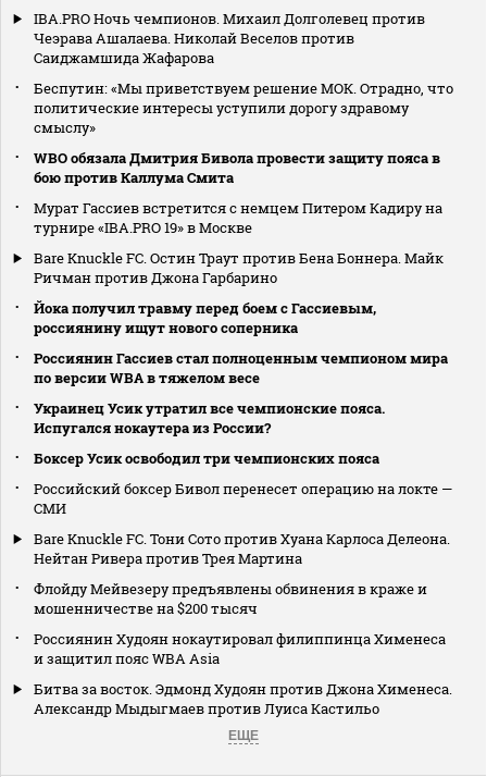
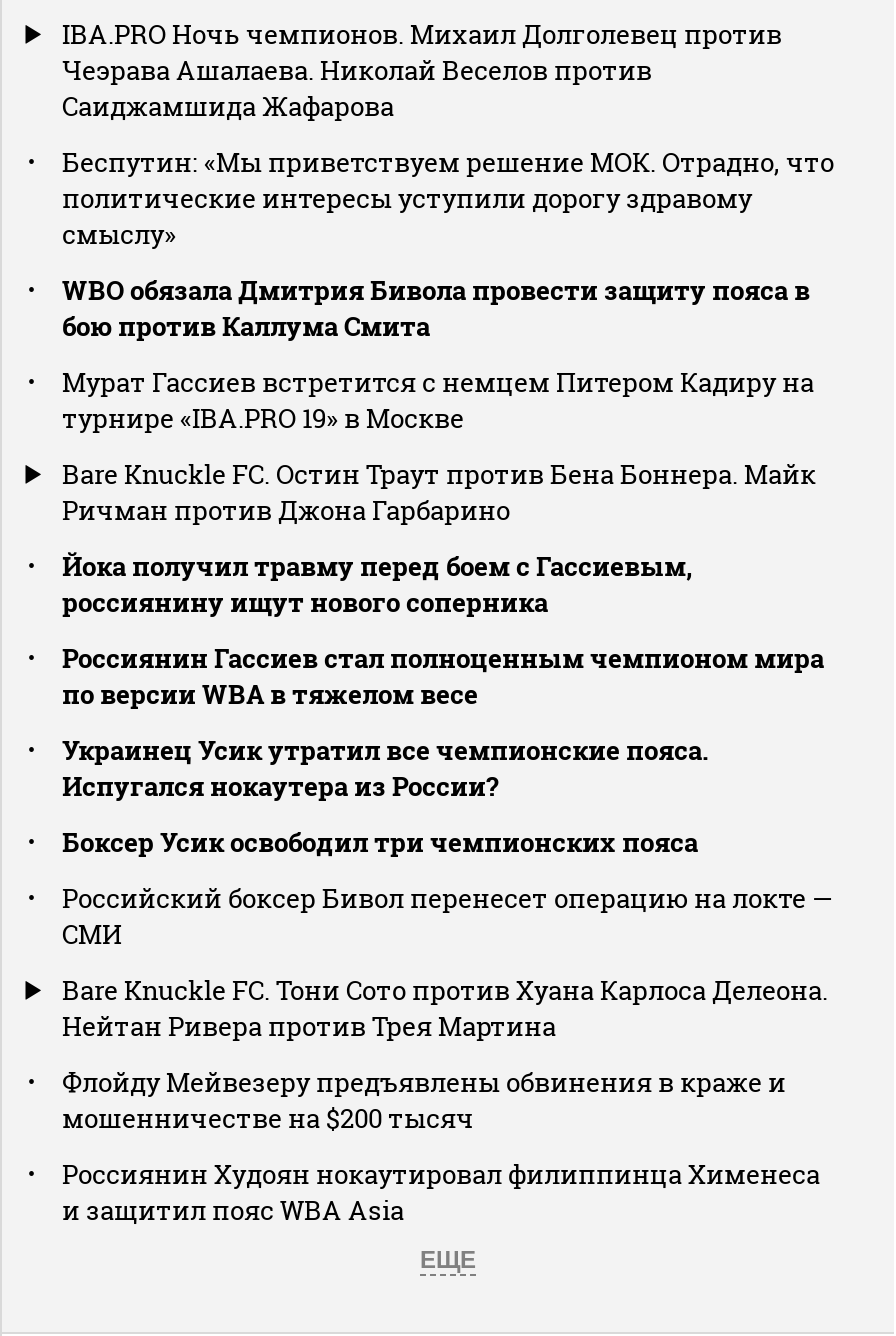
- Битва за восток. Эдмонд Худоян против Джона Хименеса.
- Александр Мыдыгмаев против Луиса Кастильо
